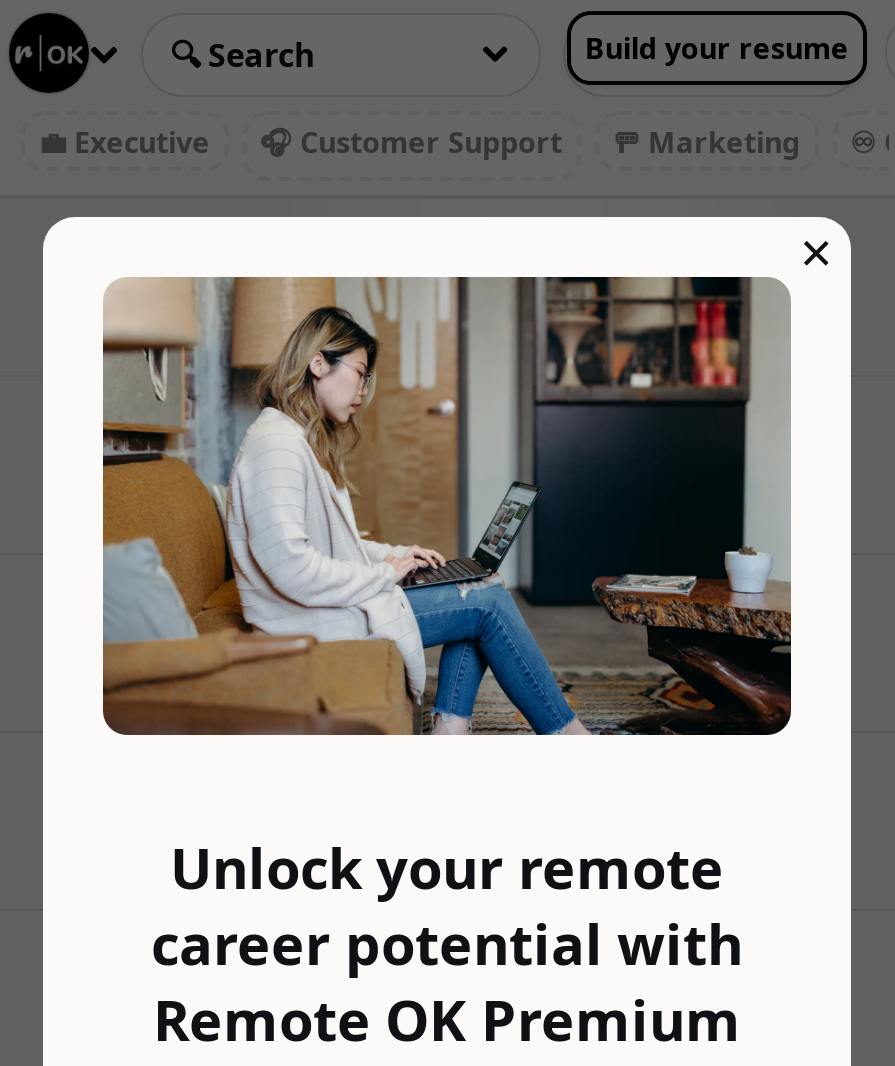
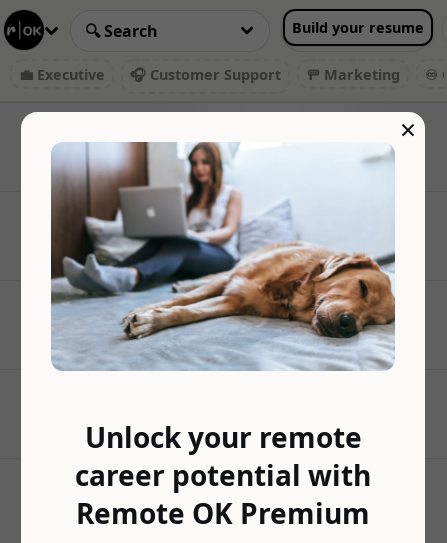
- [image]
+ [image]
